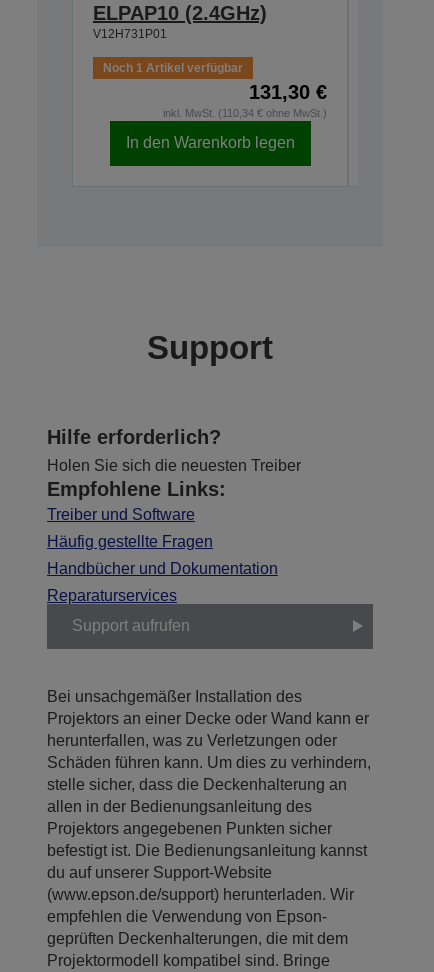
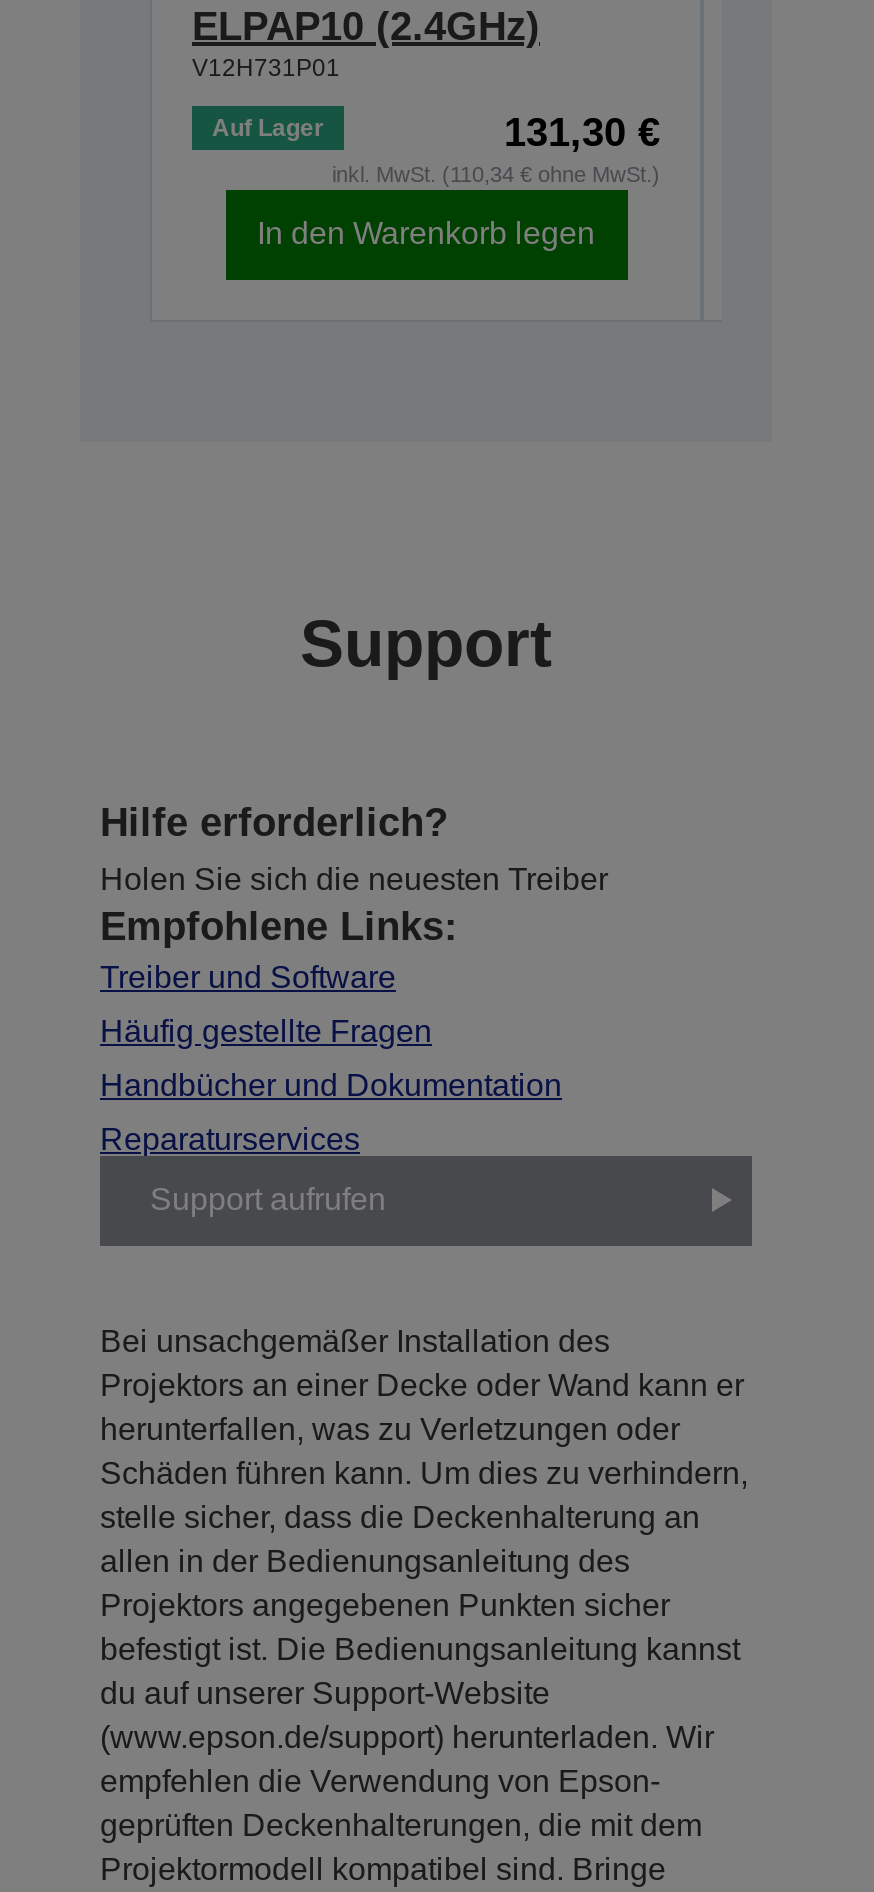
- Noch 1 Artikel verfügbar
+ Auf Lager
